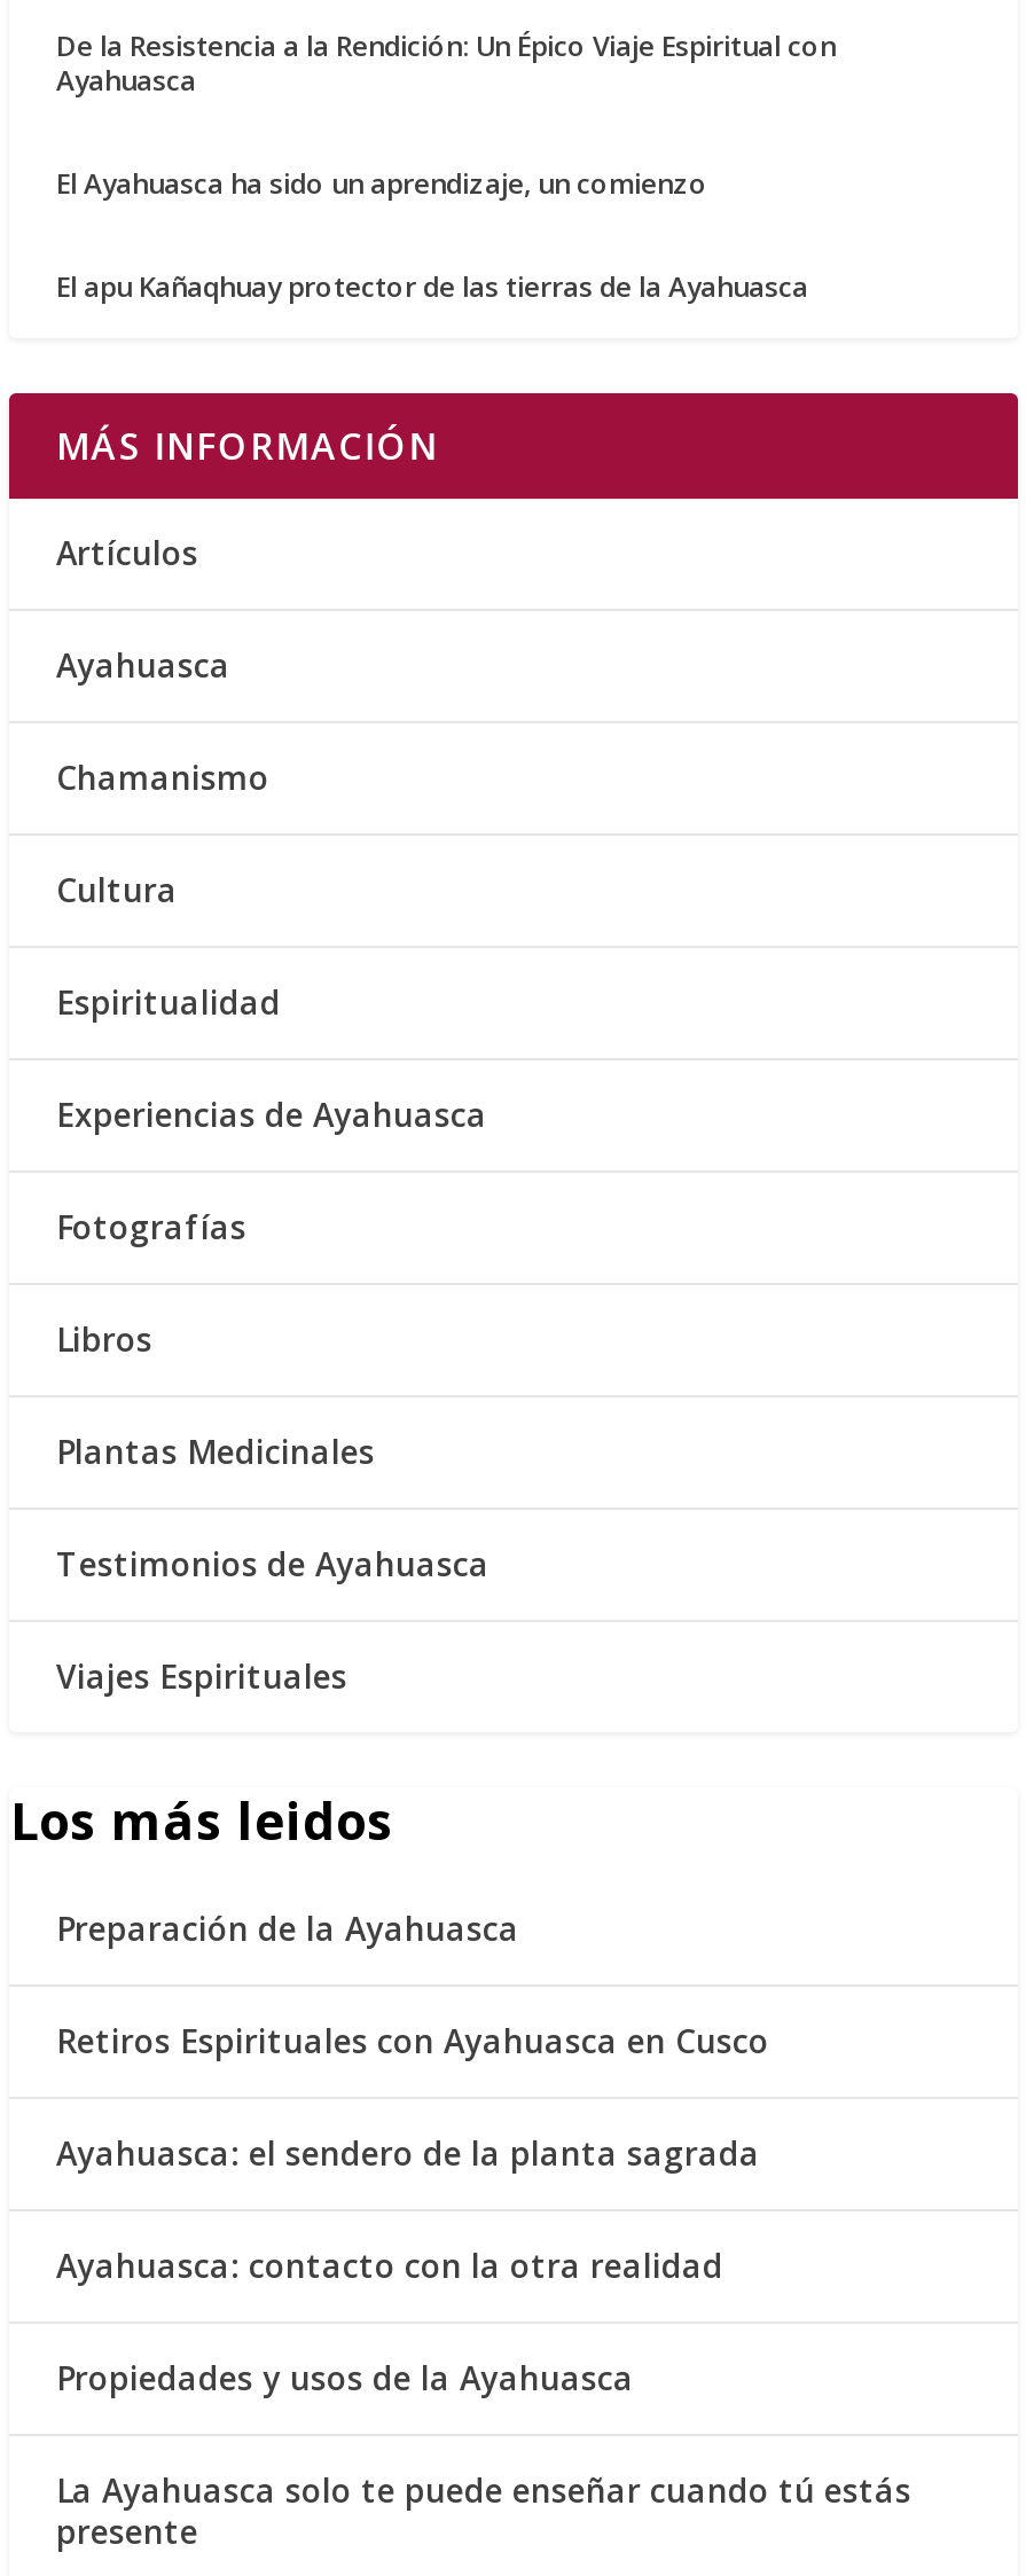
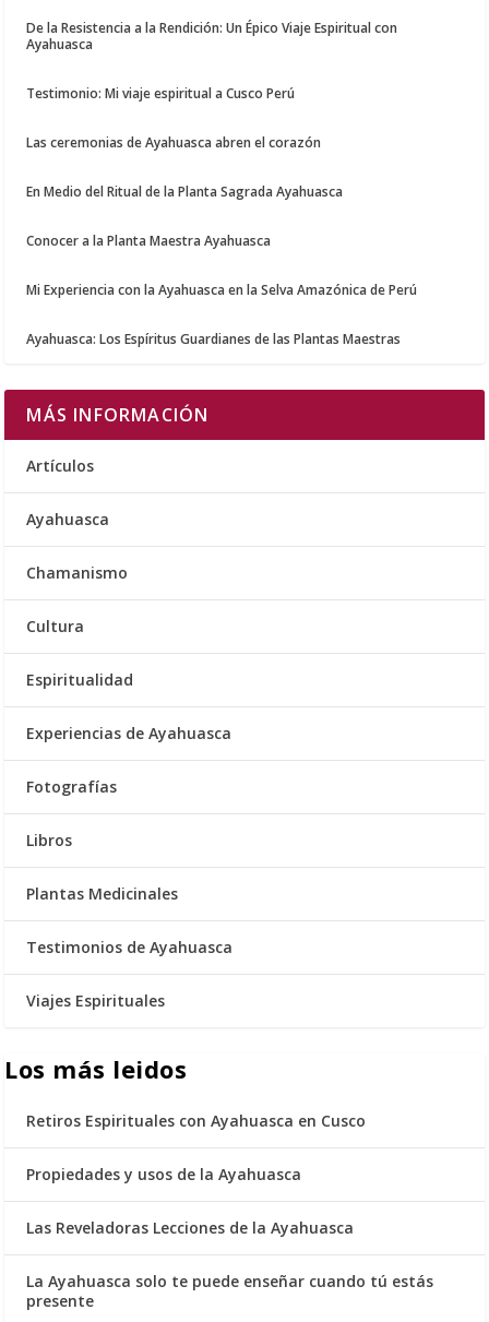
- El Ayahuasca ha sido un aprendizaje, un comienzo
- El apu Kañaqhuay protector de las tierras de la Ayahuasca
+ Testimonio: Mi viaje espiritual a Cusco Perú
+ Las ceremonias de Ayahuasca abren el corazón
+ En Medio del Ritual de la Planta Sagrada Ayahuasca
+ Conocer a la Planta Maestra Ayahuasca
+ Mi Experiencia con la Ayahuasca en la Selva Amazónica de Perú
+ Ayahuasca: Los Espíritus Guardianes de las Plantas Maestras

moved down: MÁS INFORMACIÓN | Artículos | Ayahuasca | ... | Viajes Espirituales | Los más leidos

- Preparación de la Ayahuasca

moved down: Retiros Espirituales con Ayahuasca en Cusco

- Ayahuasca: el sendero de la planta sagrada
- Ayahuasca: contacto con la otra realidad

+ Las Reveladoras Lecciones de la Ayahuasca
